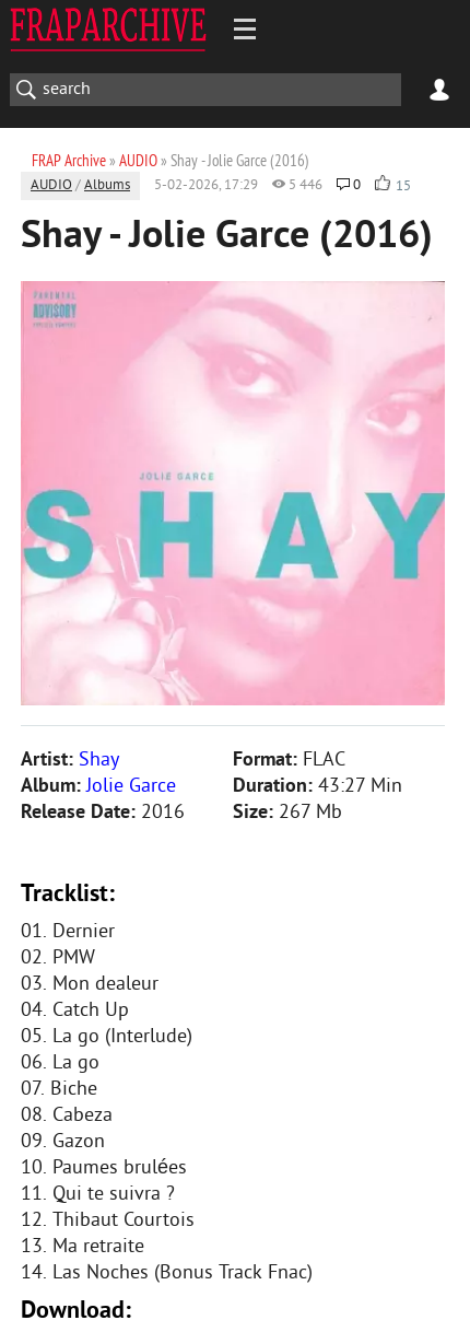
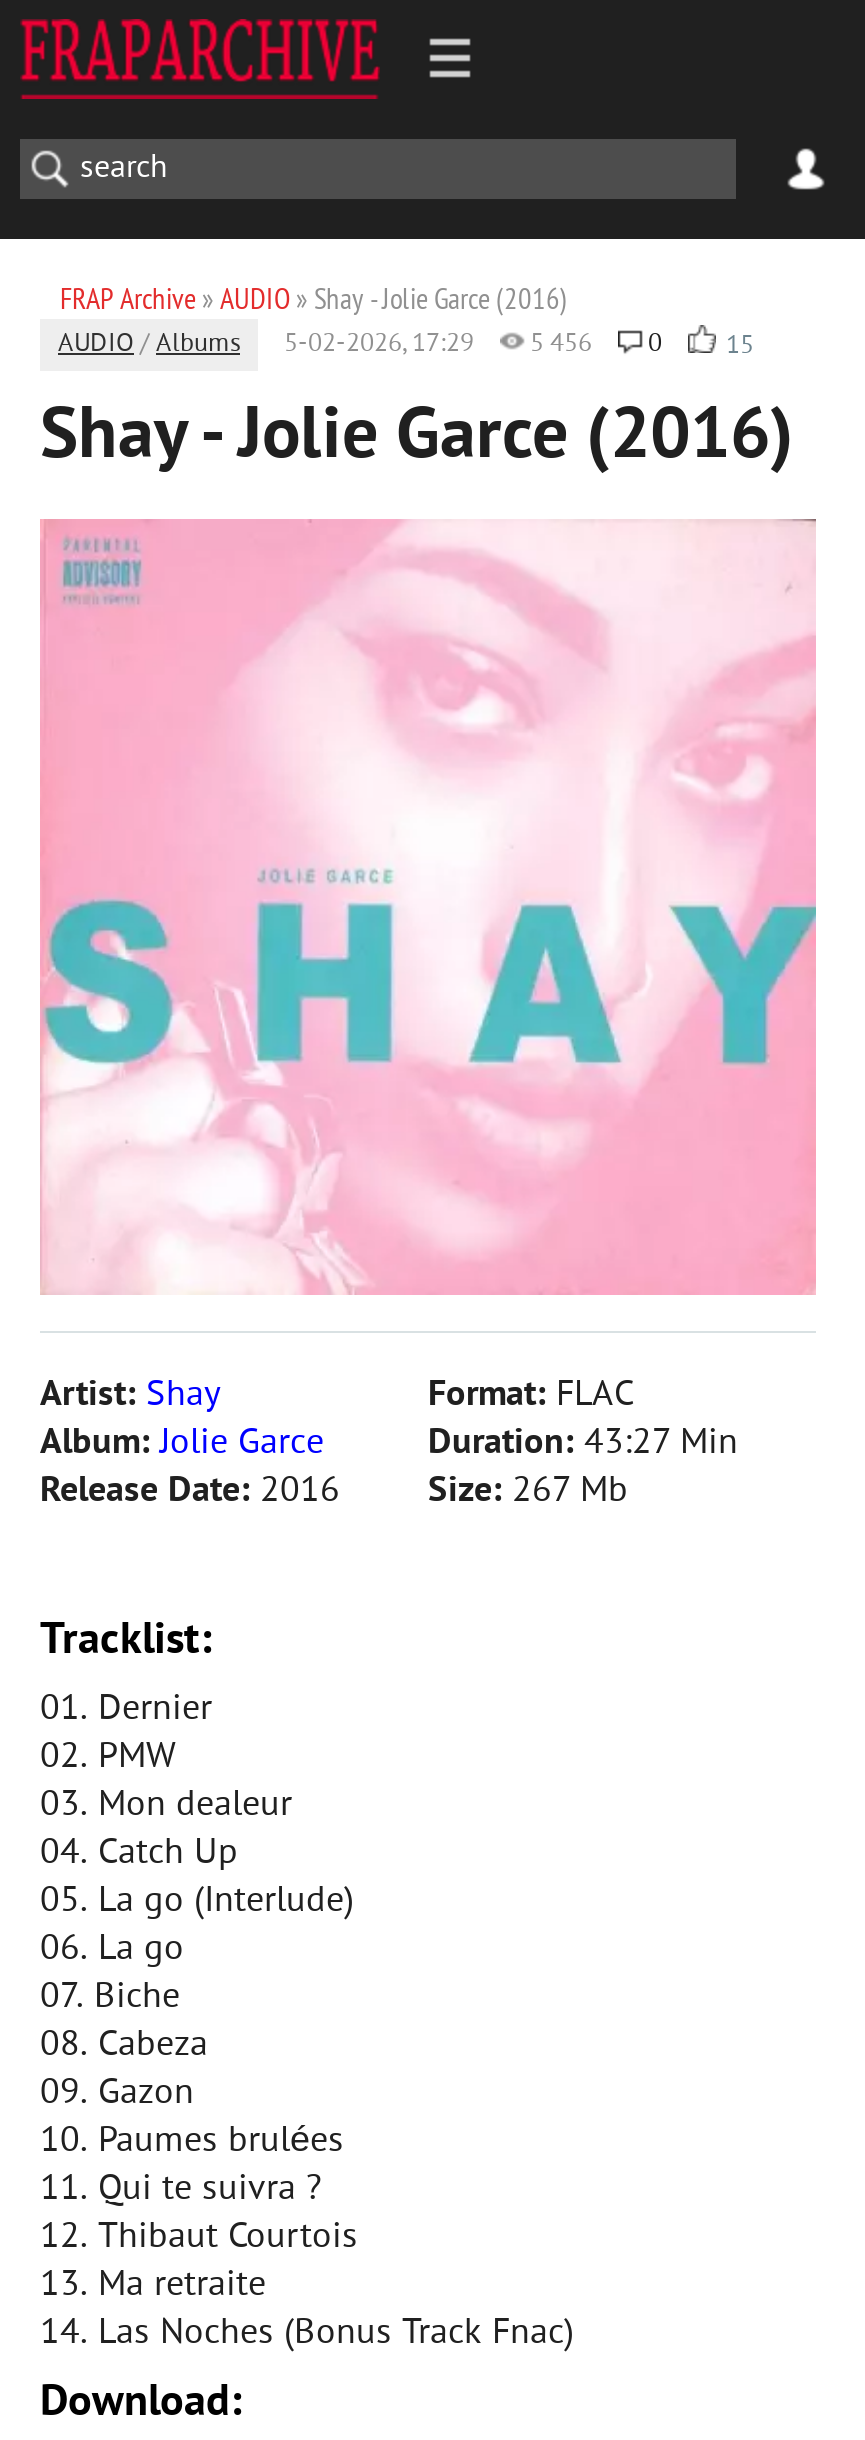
- AUDIO / Albums 5-02-2026, 17:29 5 446 0 15
+ AUDIO / Albums 5-02-2026, 17:29 5 456 0 15
